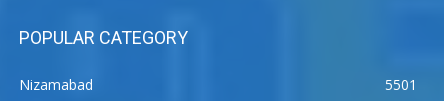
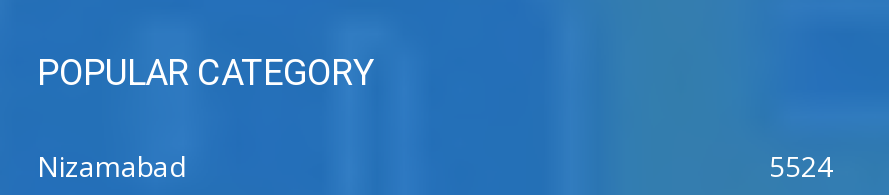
- 5501
+ 5524
